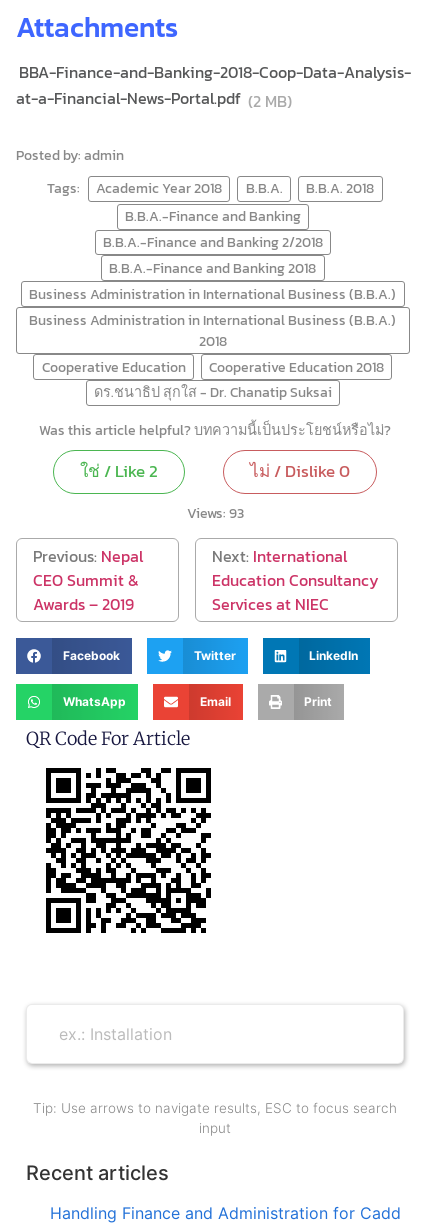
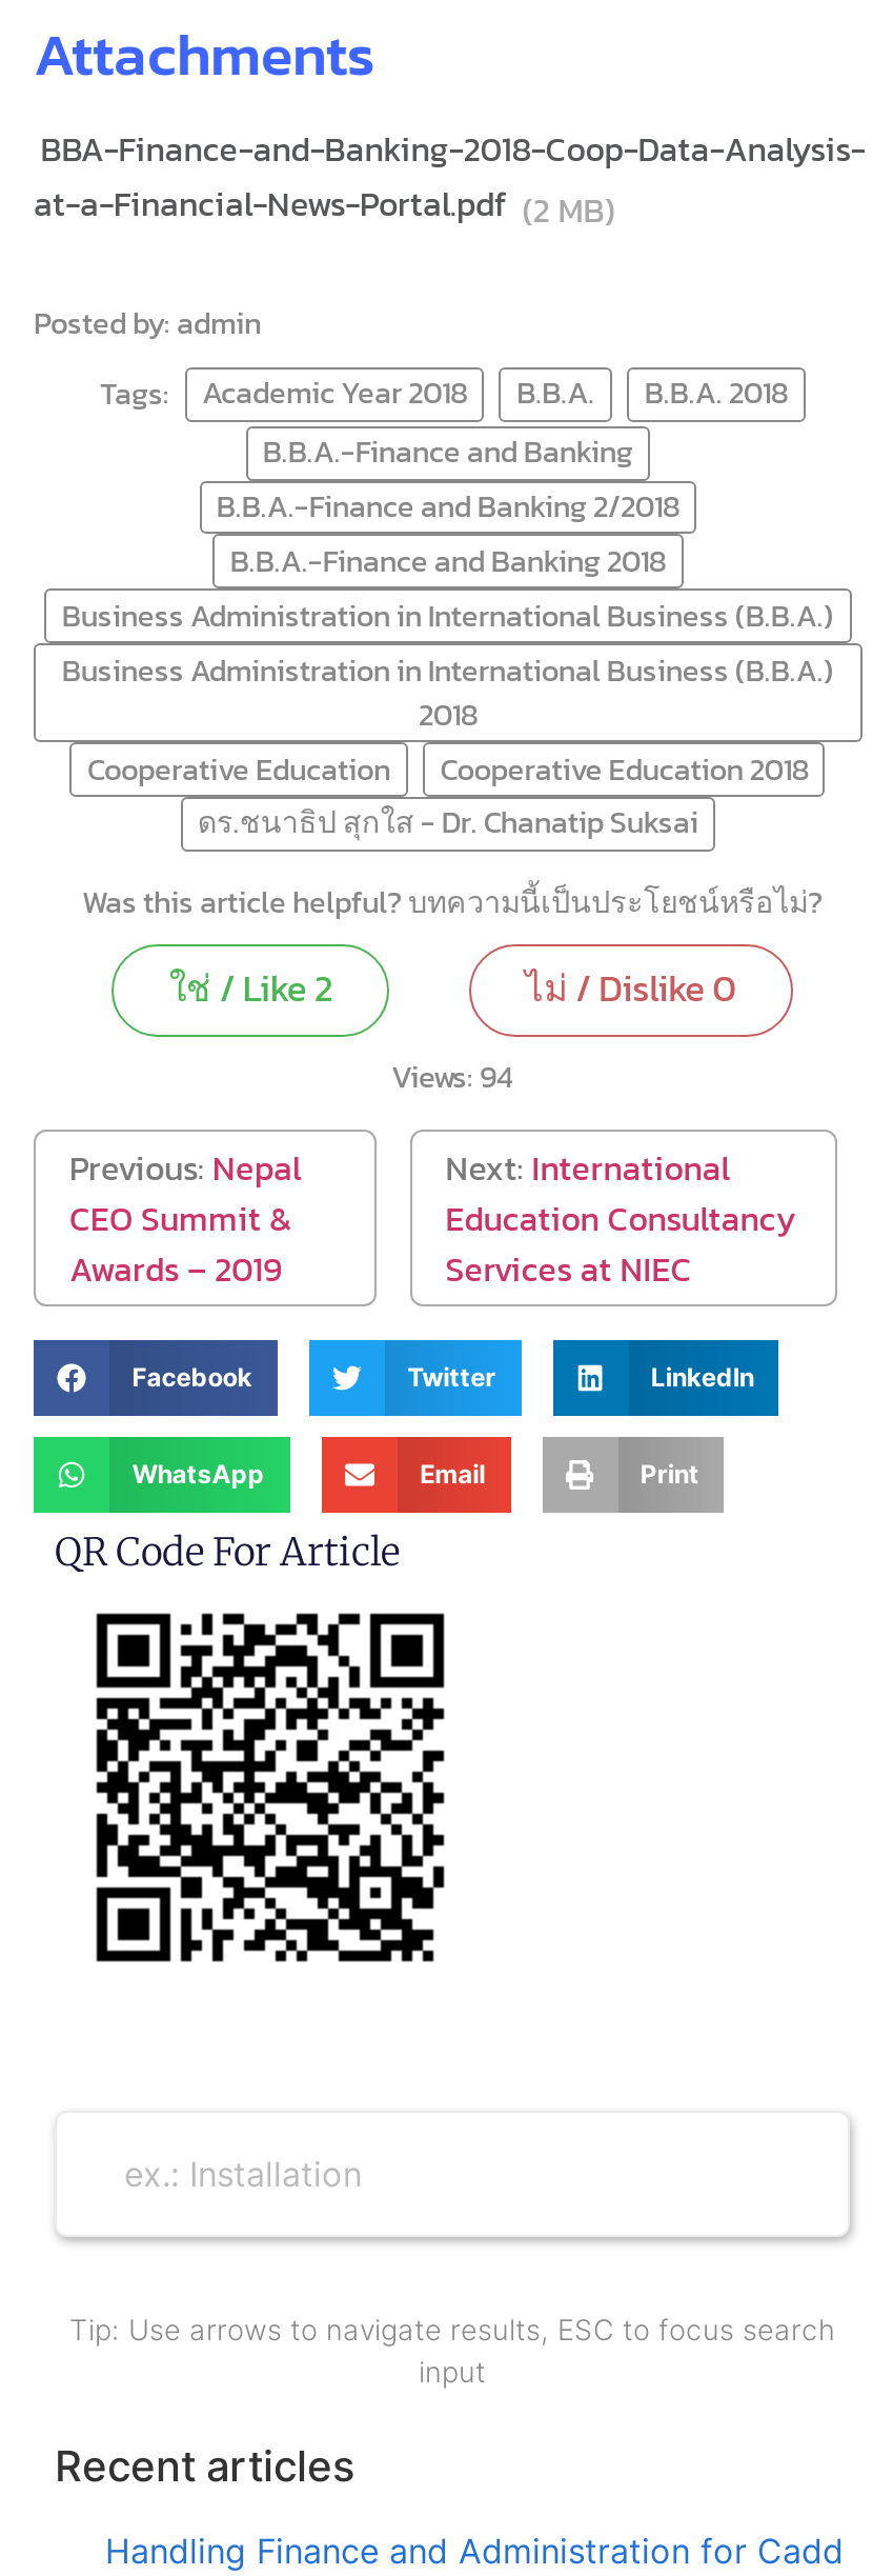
- Views: 93
+ Views: 94
